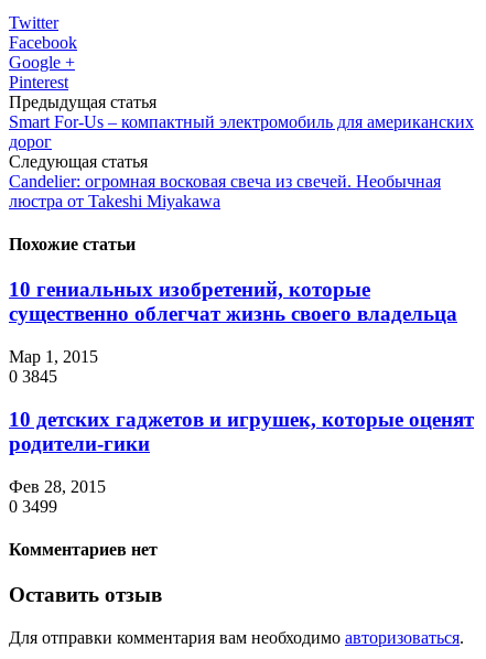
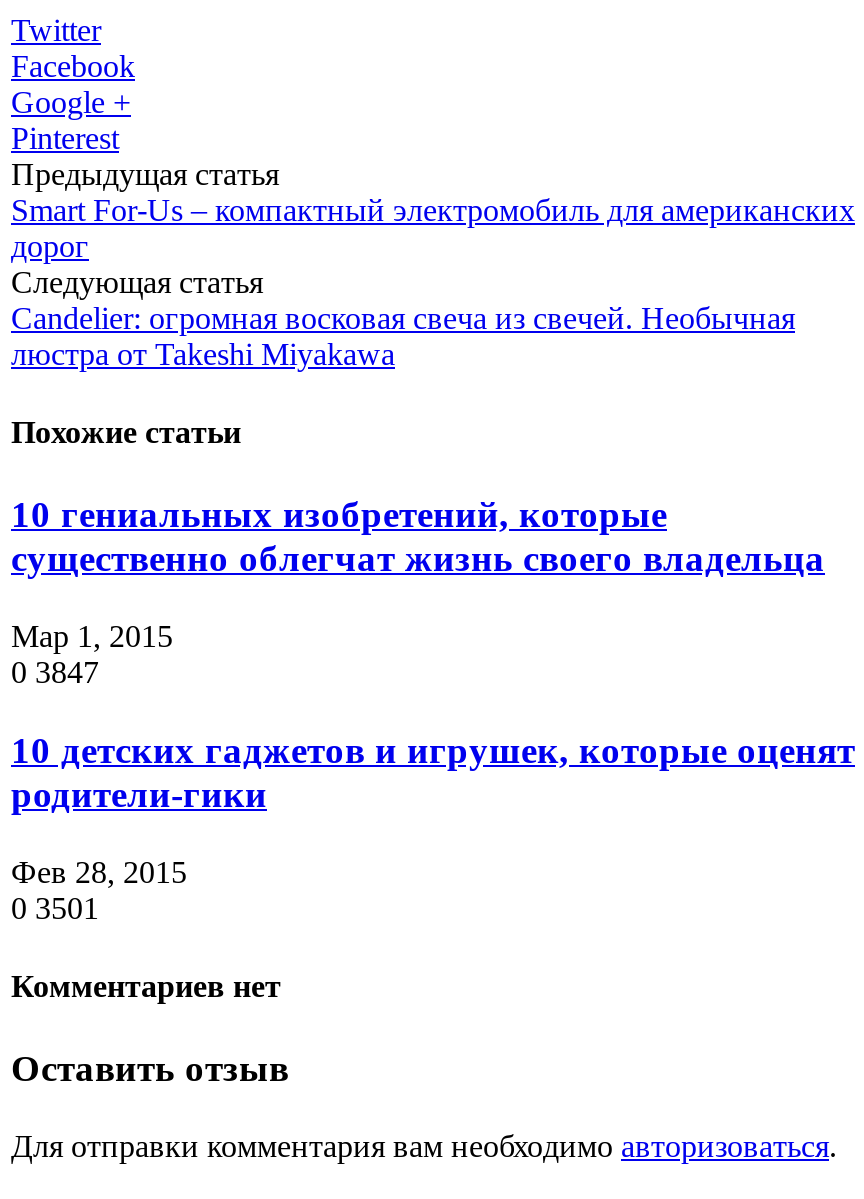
- 0 3845
+ 0 3847

- 0 3499
+ 0 3501
